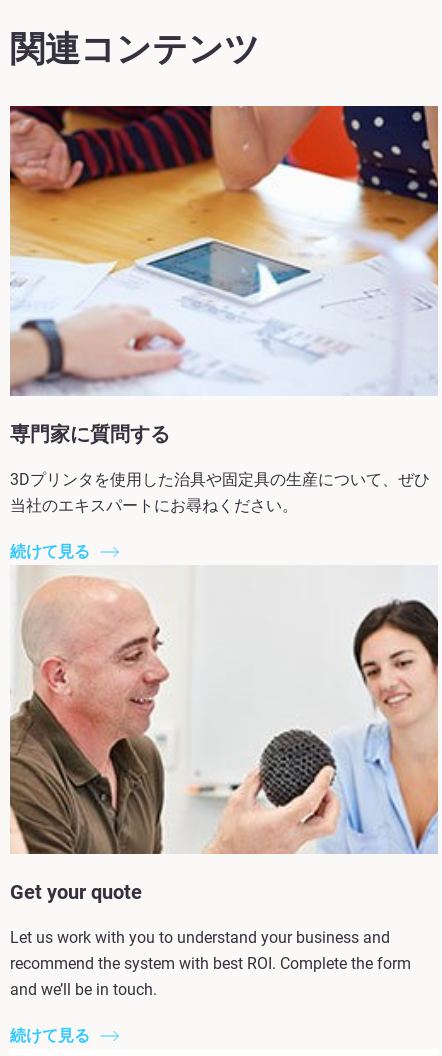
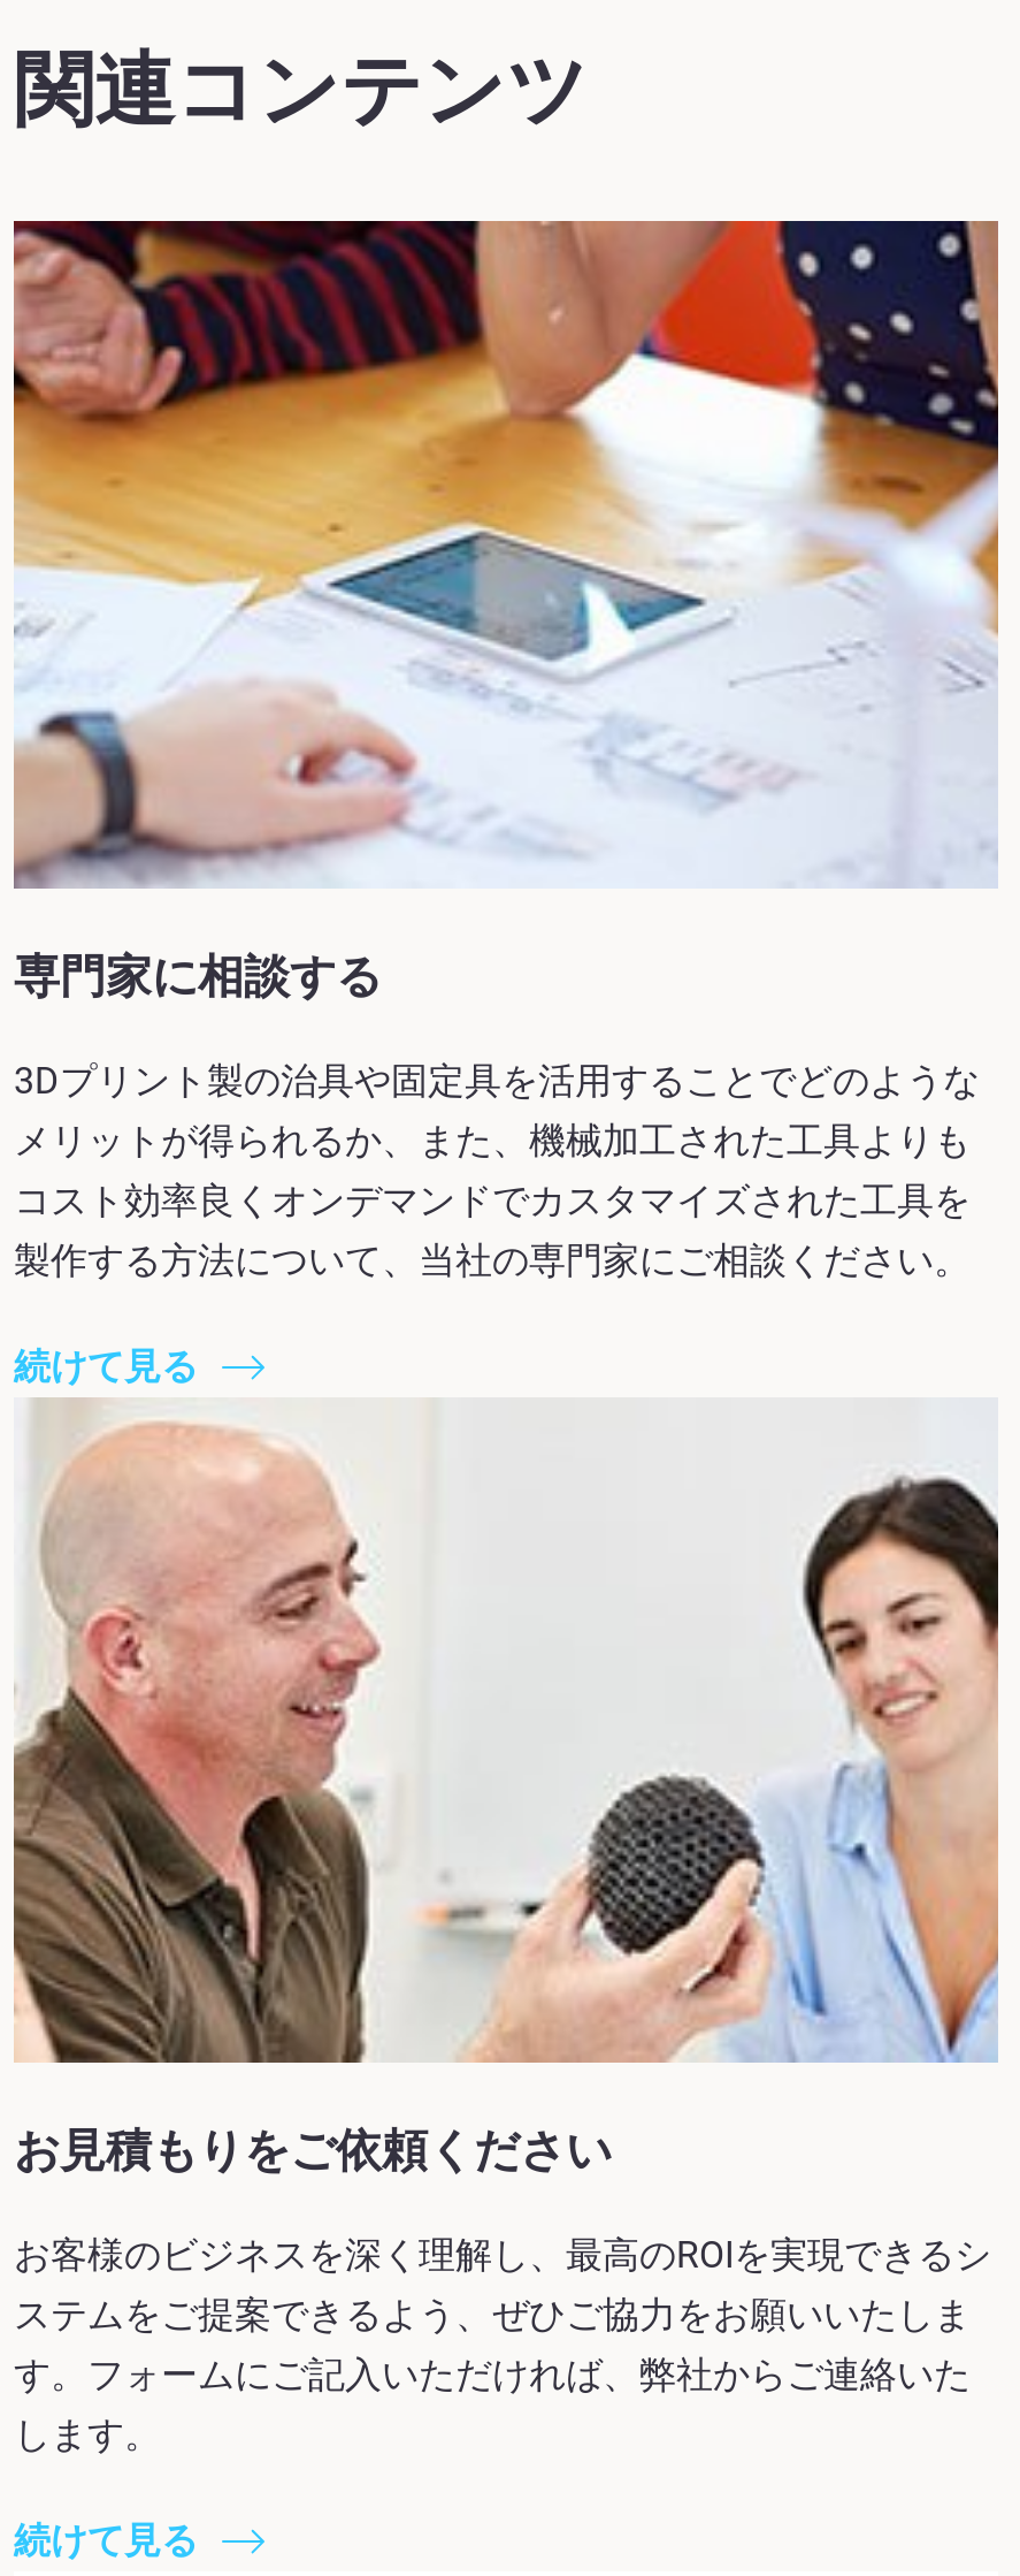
- 専門家に質問する
+ 専門家に相談する

- 3Dプリンタを使用した治具や固定具の生産について、ぜひ
- 当社のエキスパートにお尋ねください。
+ 3Dプリント製の治具や固定具を活用することでどのような
+ メリットが得られるか、また、機械加工された工具よりも
+ コスト効率良くオンデマンドでカスタマイズされた工具を
+ 製作する方法について、当社の専門家にご相談ください。

- Get your quote
+ お見積もりをご依頼ください

- Let us work with you to understand your business and
- recommend the system with best ROI. Complete the form
- and we’ll be in touch.
+ お客様のビジネスを深く理解し、最高のROIを実現できるシ
+ ステムをご提案できるよう、ぜひご協力をお願いいたしま
+ す。フォームにご記入いただければ、弊社からご連絡いた
+ します。
